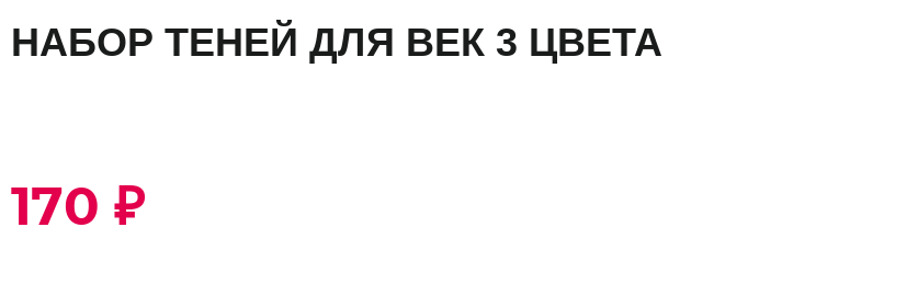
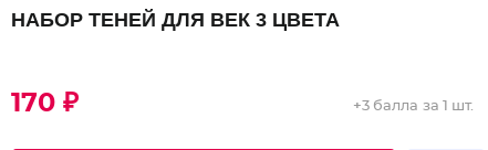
+ +3 балла за 1 шт.
